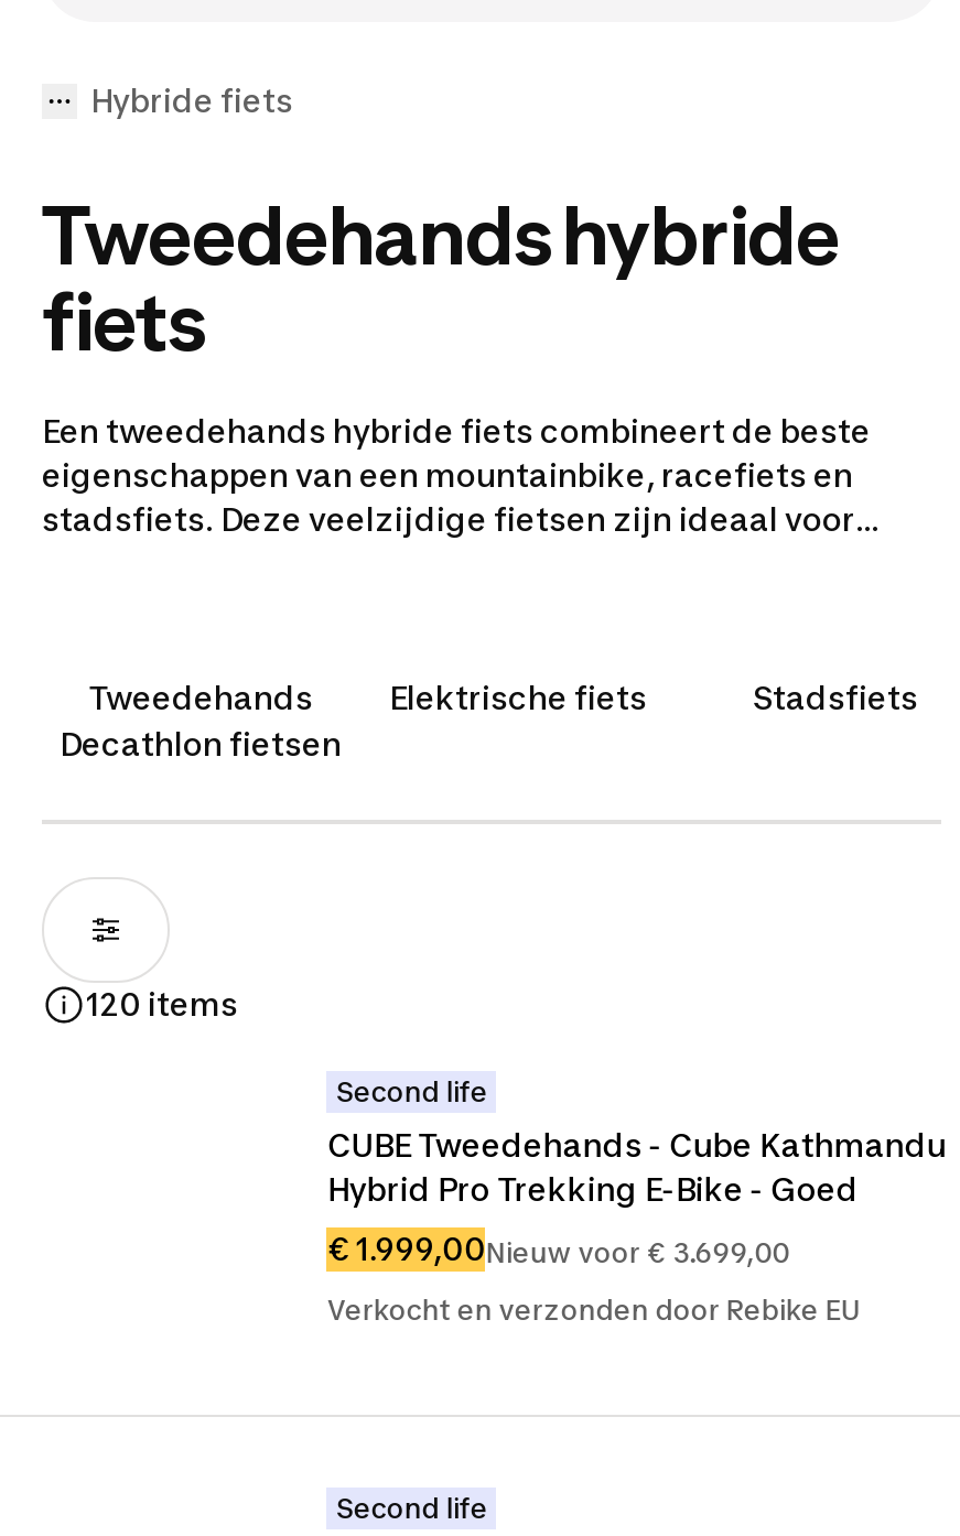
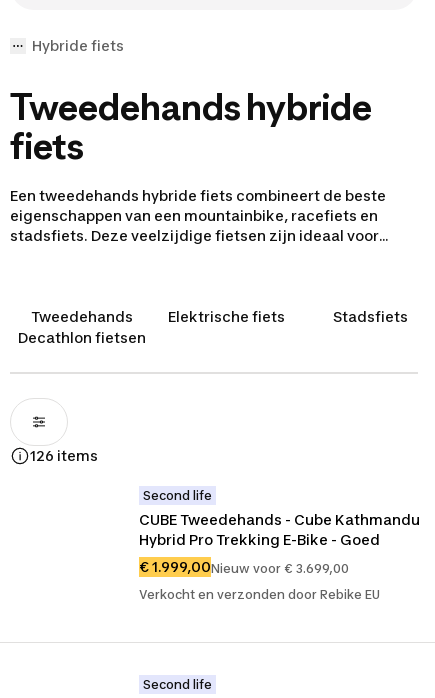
- 120 items
+ 126 items
